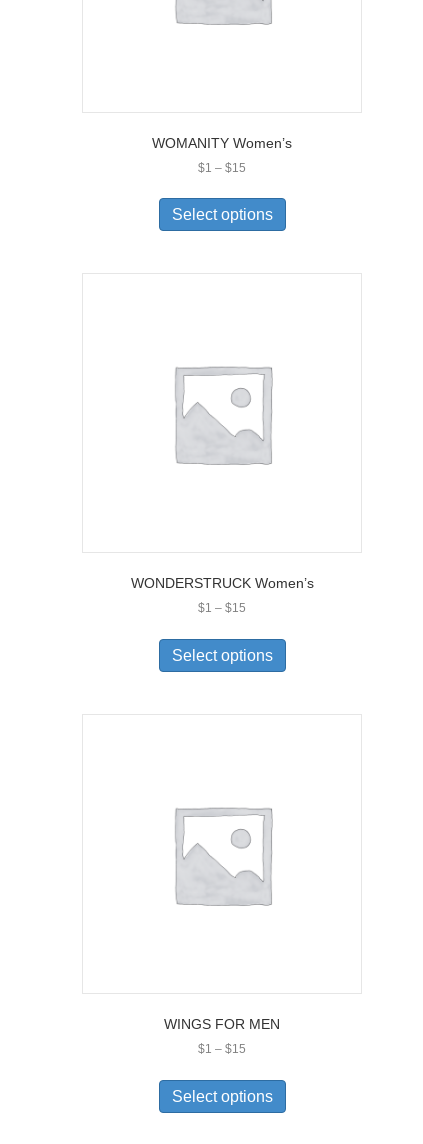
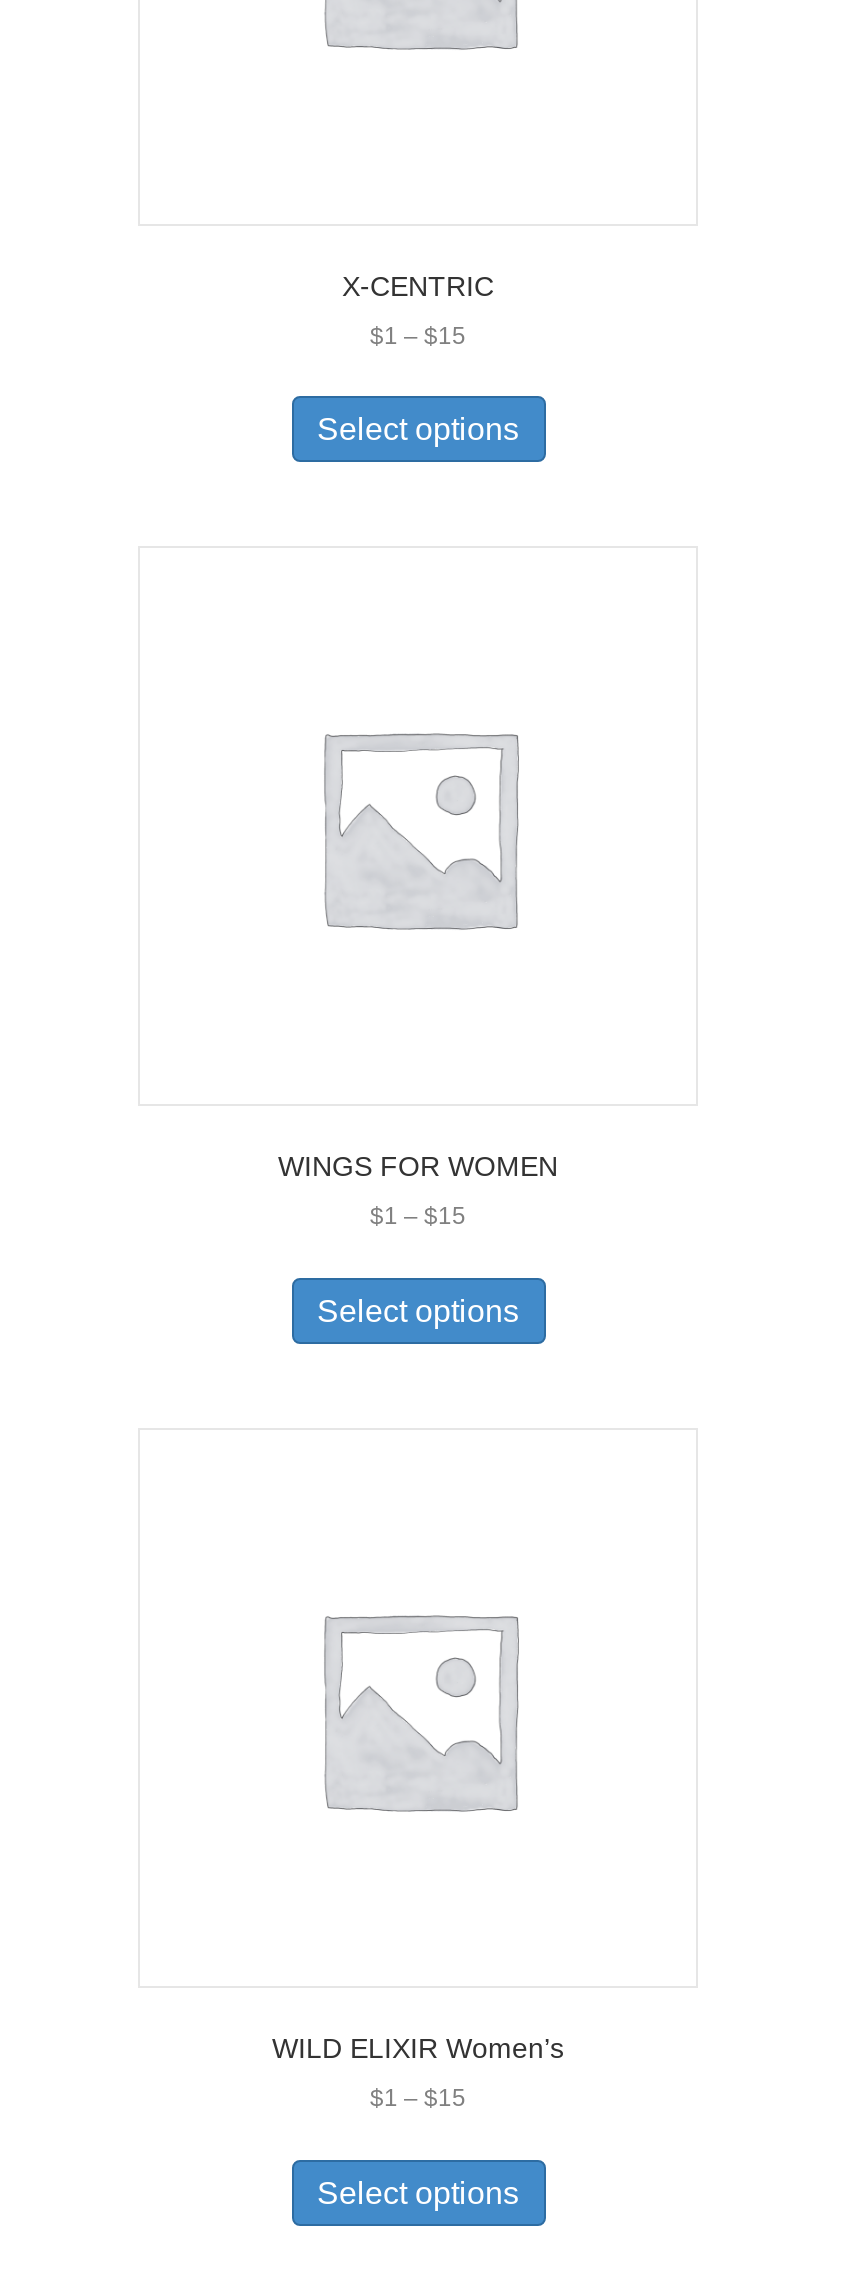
- WOMANITY Women’s
+ X-CENTRIC

- WONDERSTRUCK Women’s
+ WINGS FOR WOMEN

- WINGS FOR MEN
+ WILD ELIXIR Women’s
